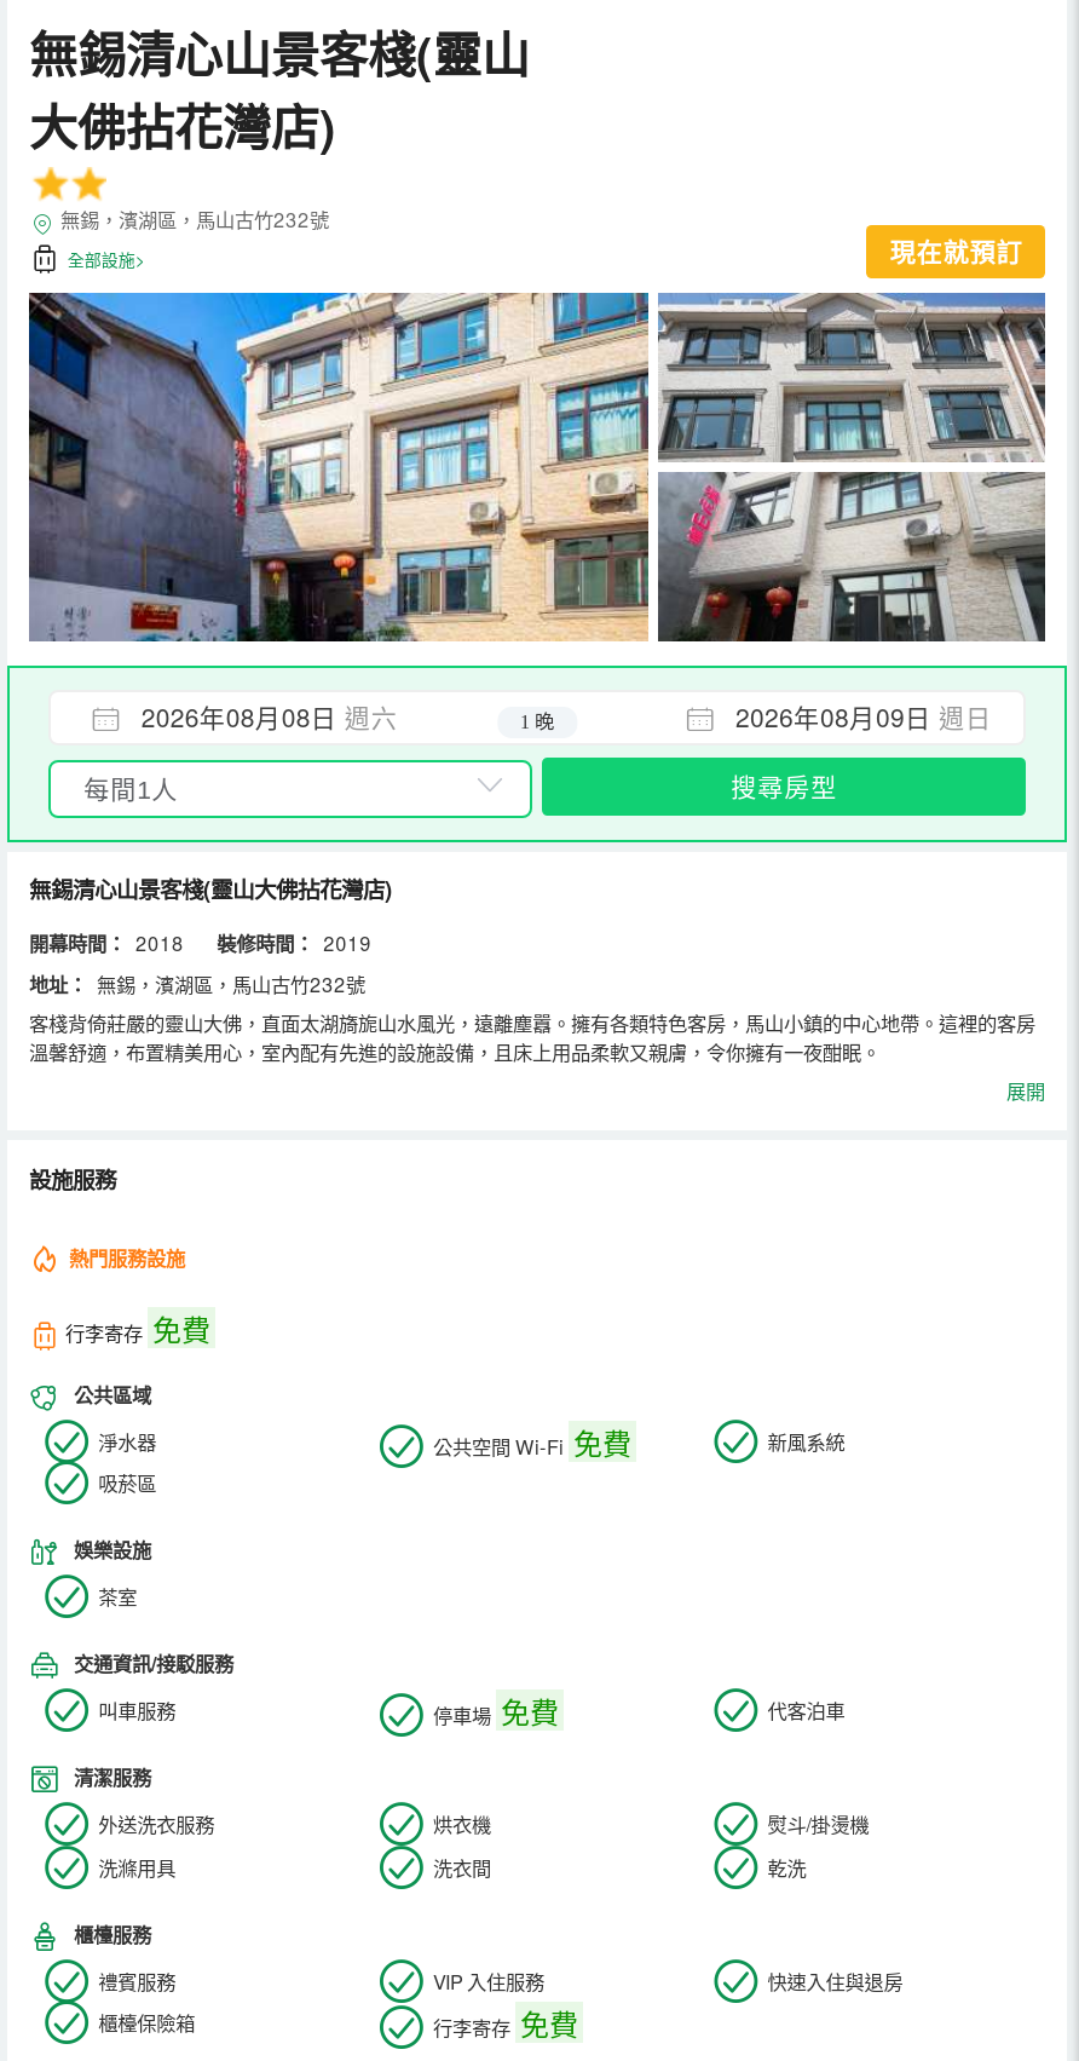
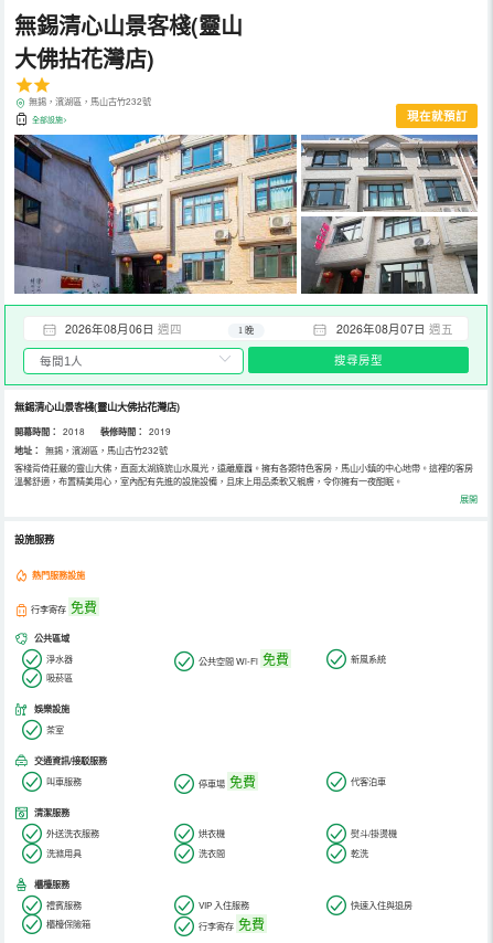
- 2026年08月08日 週六
+ 2026年08月06日 週四

- 2026年08月09日 週日
+ 2026年08月07日 週五
